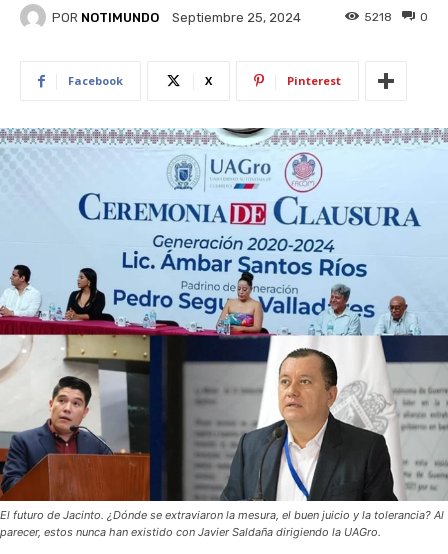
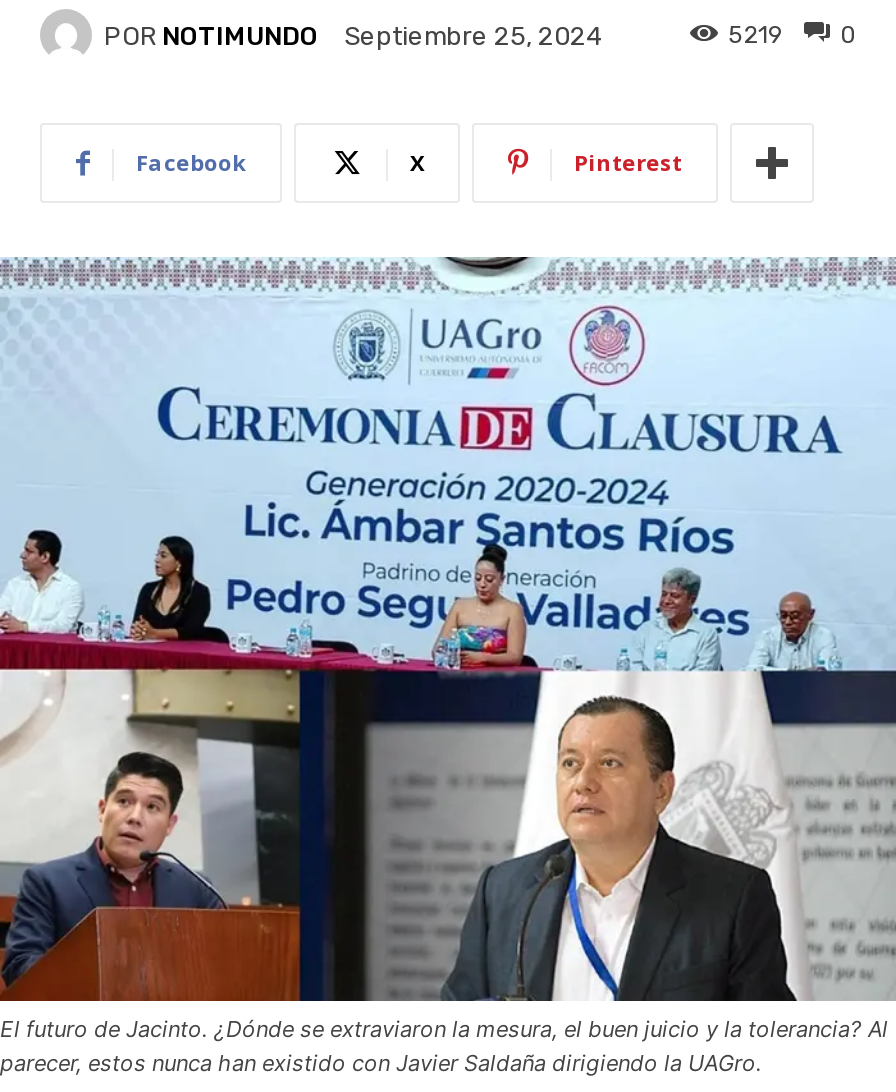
- 5218
+ 5219
